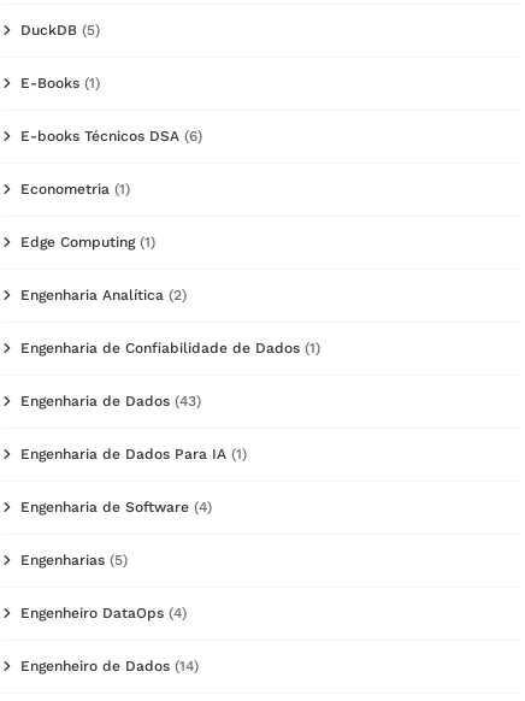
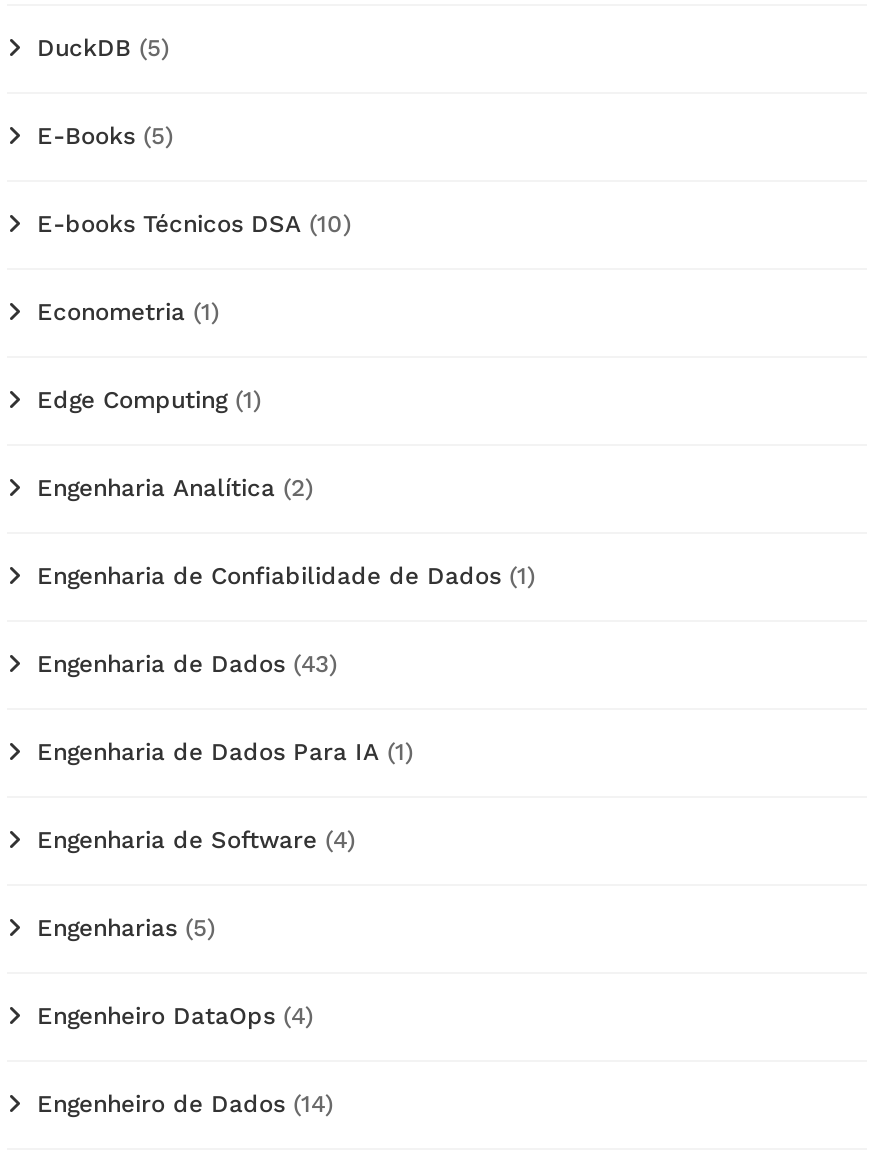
- E-Books (1)
+ E-Books (5)

- E-books Técnicos DSA (6)
+ E-books Técnicos DSA (10)
